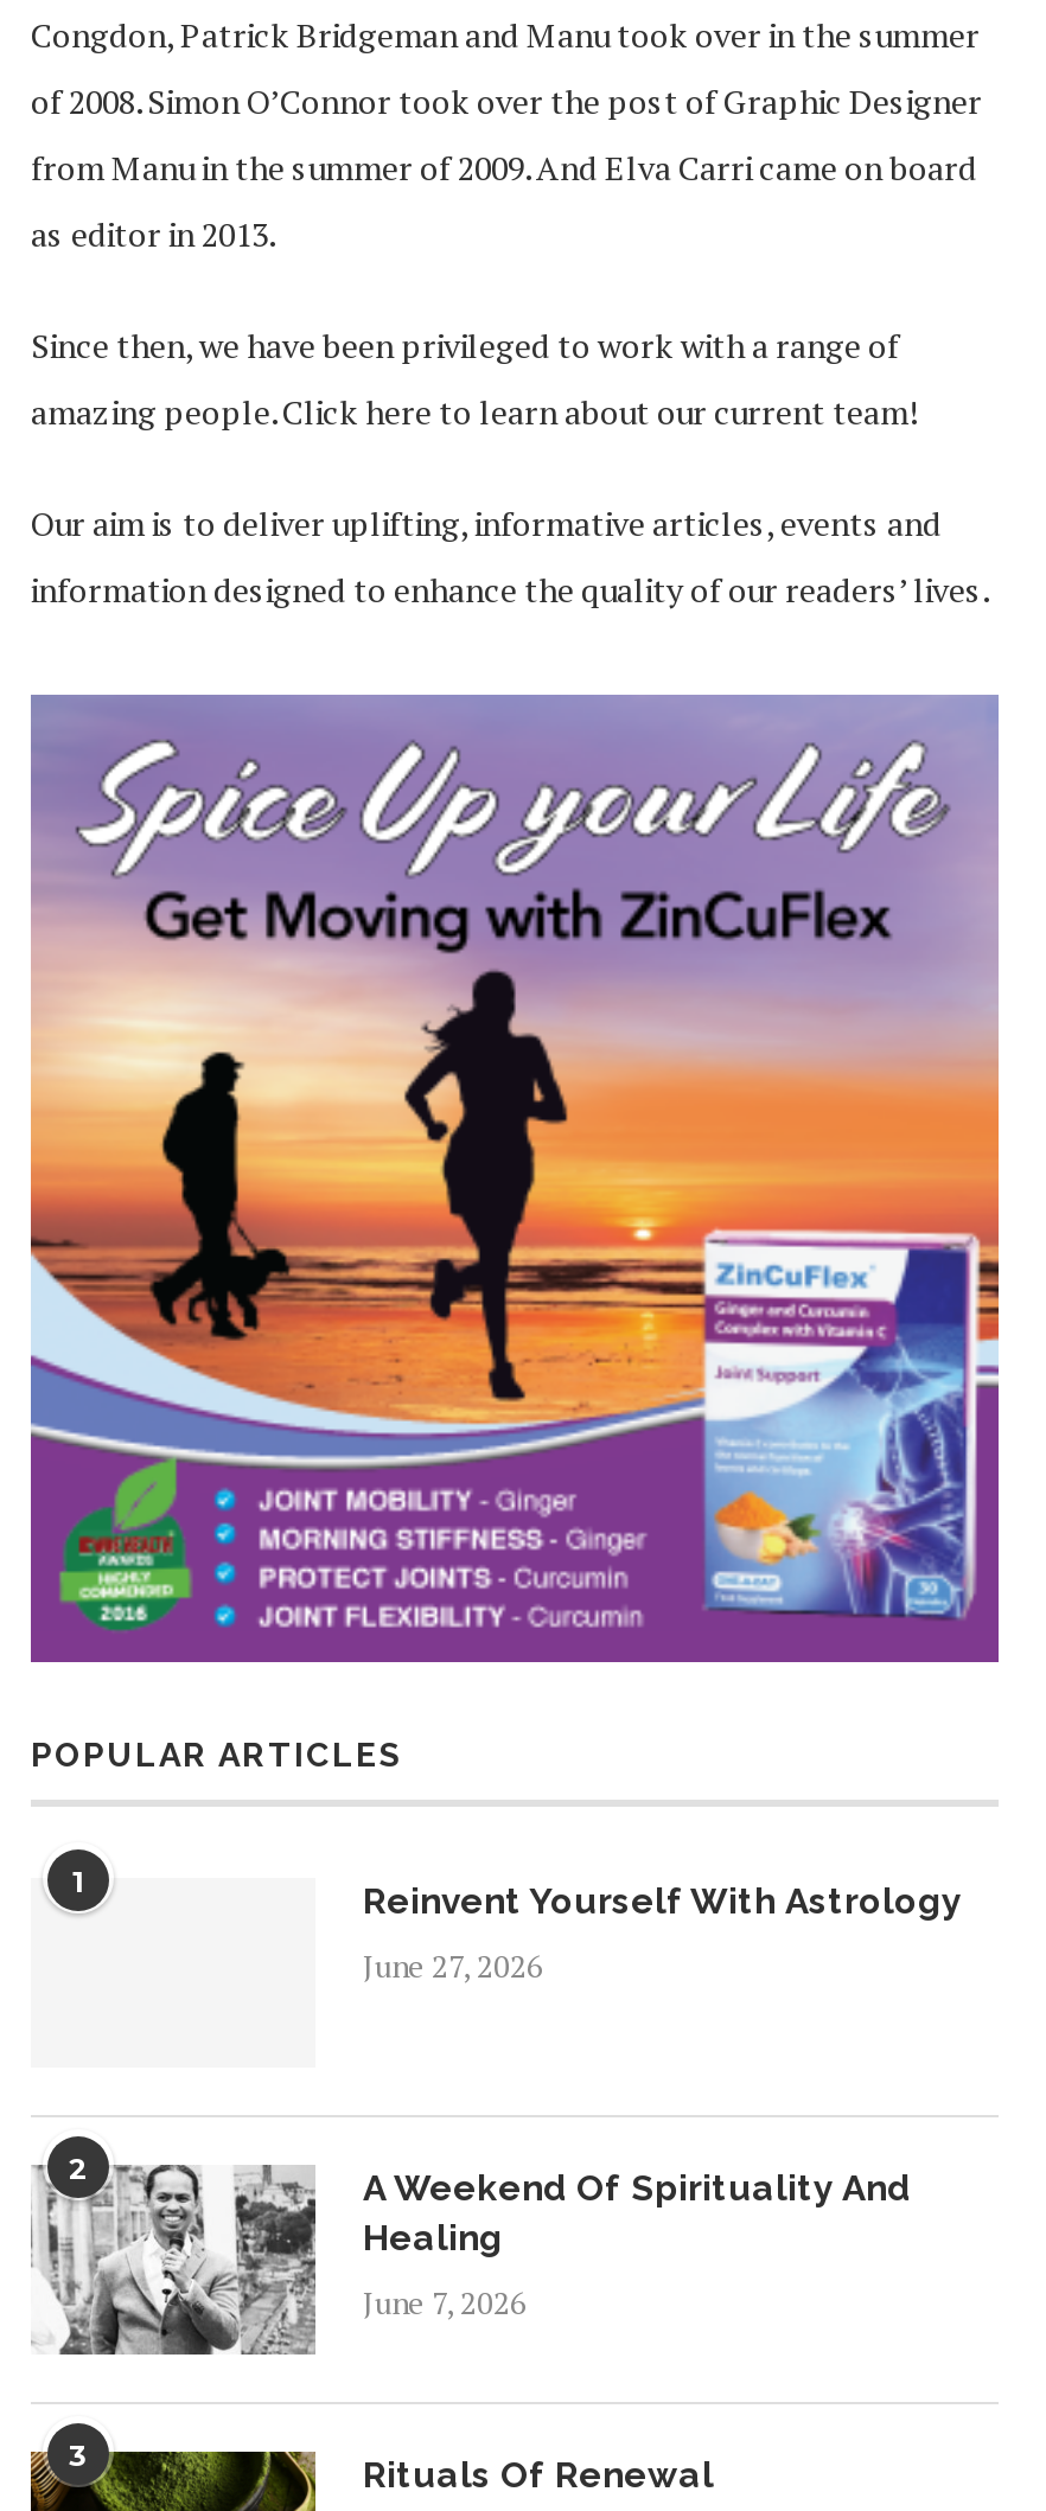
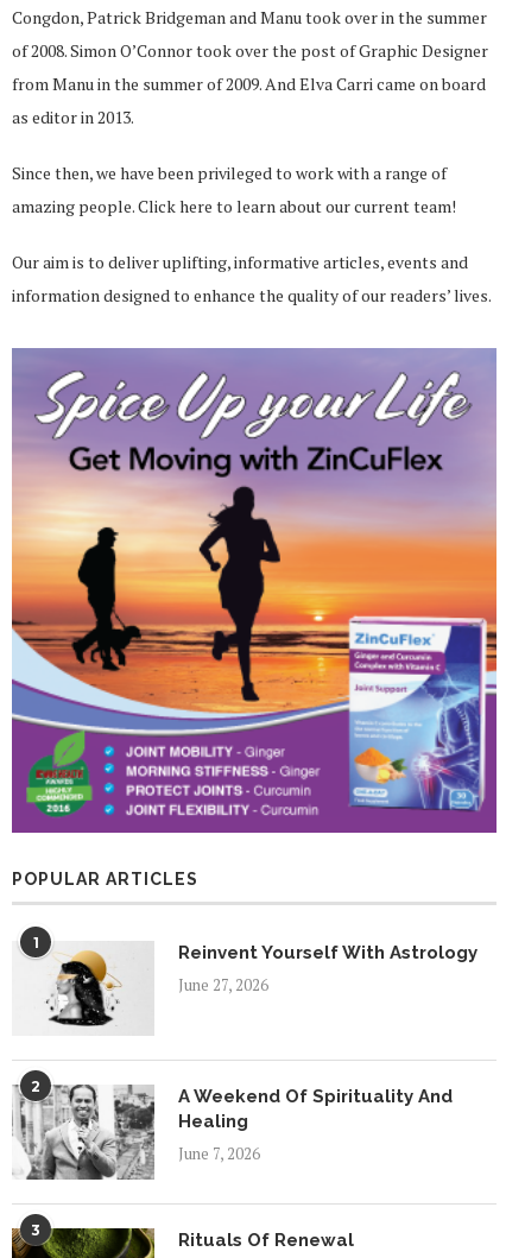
+ [image]
